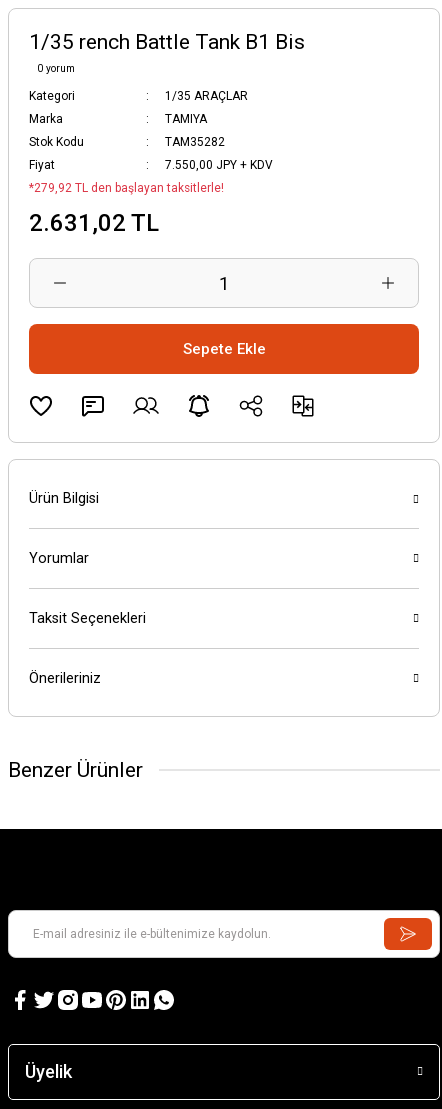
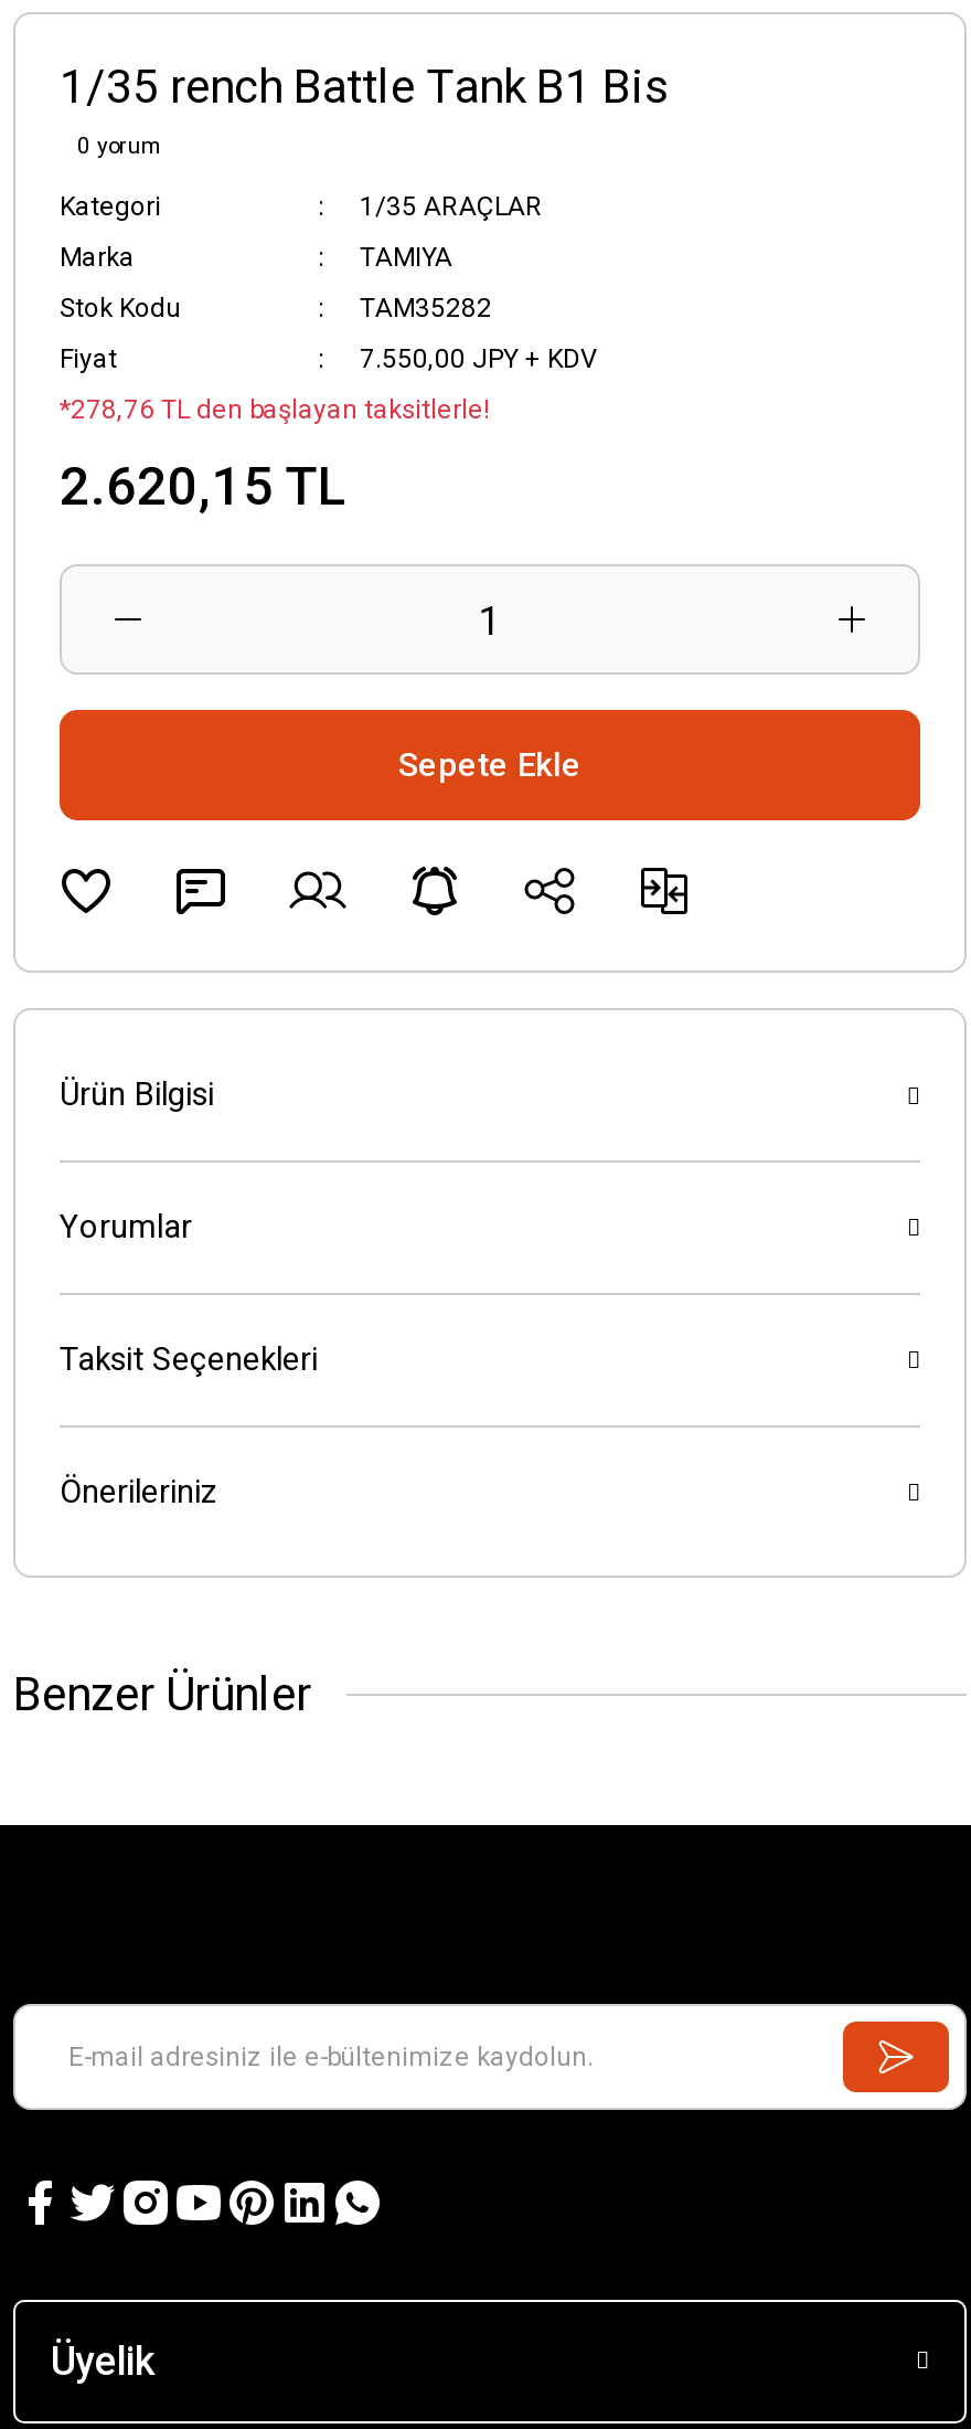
- *279,92 TL den başlayan taksitlerle!
+ *278,76 TL den başlayan taksitlerle!

- 2.631,02 TL
+ 2.620,15 TL
